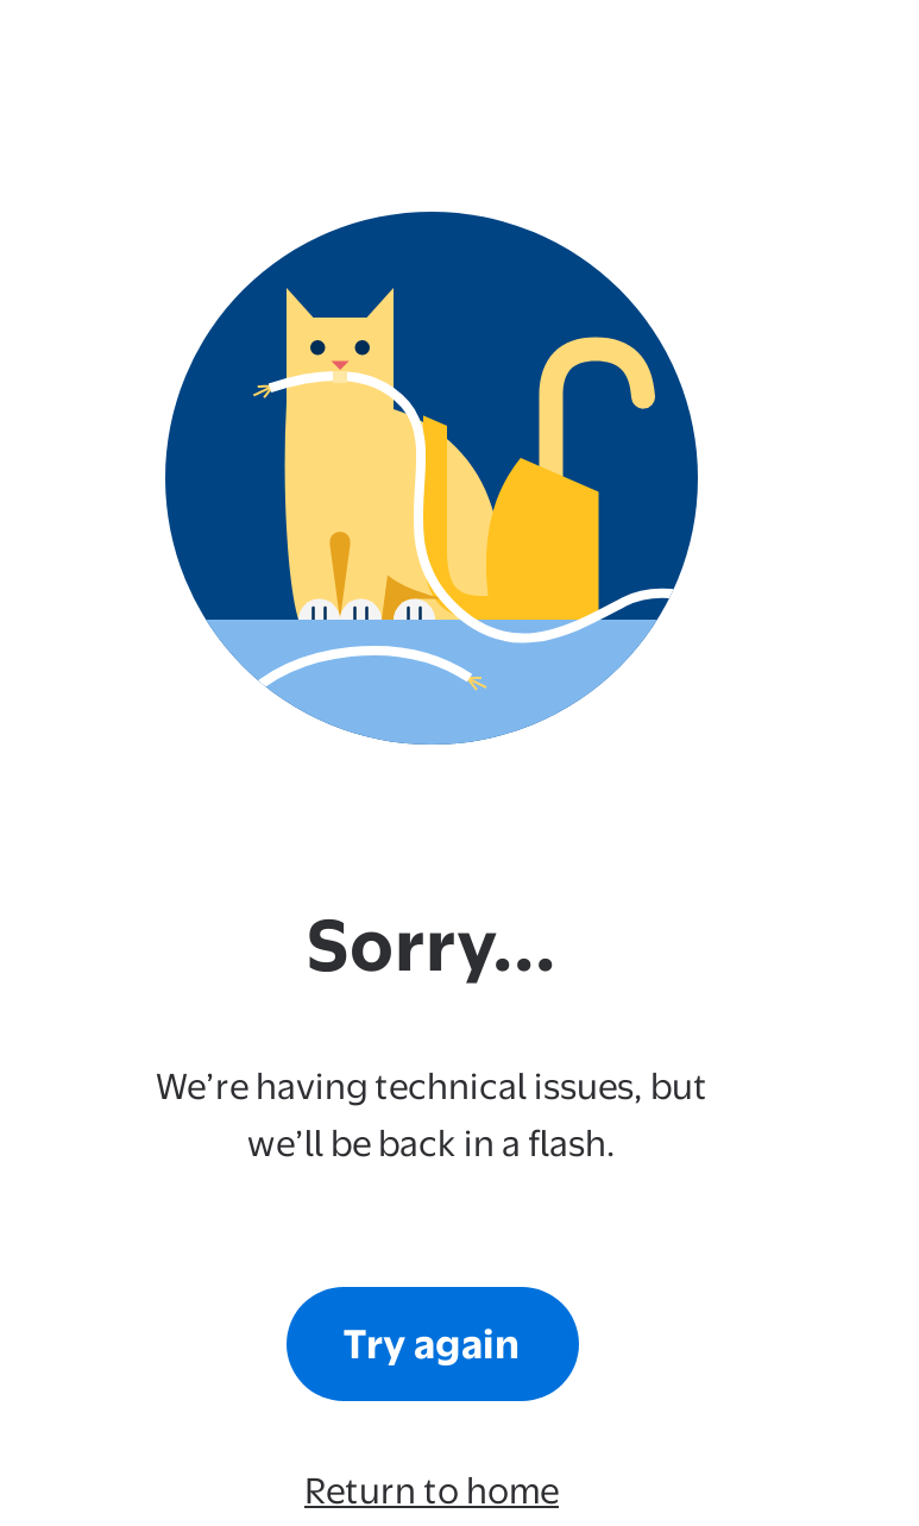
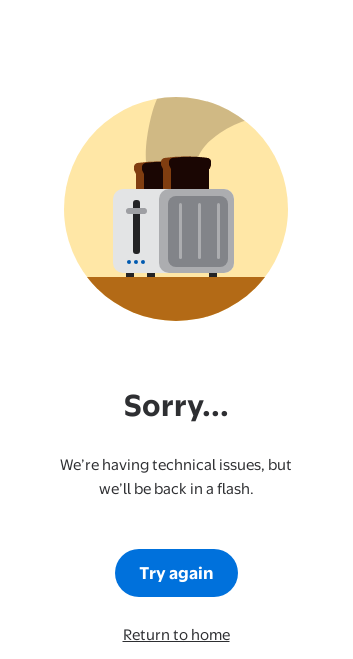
- [image]
+ [image]
